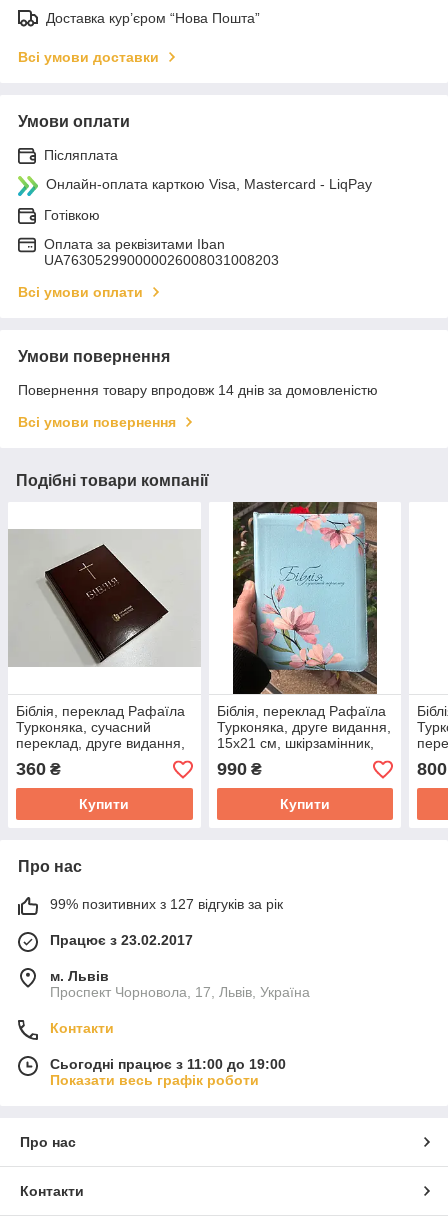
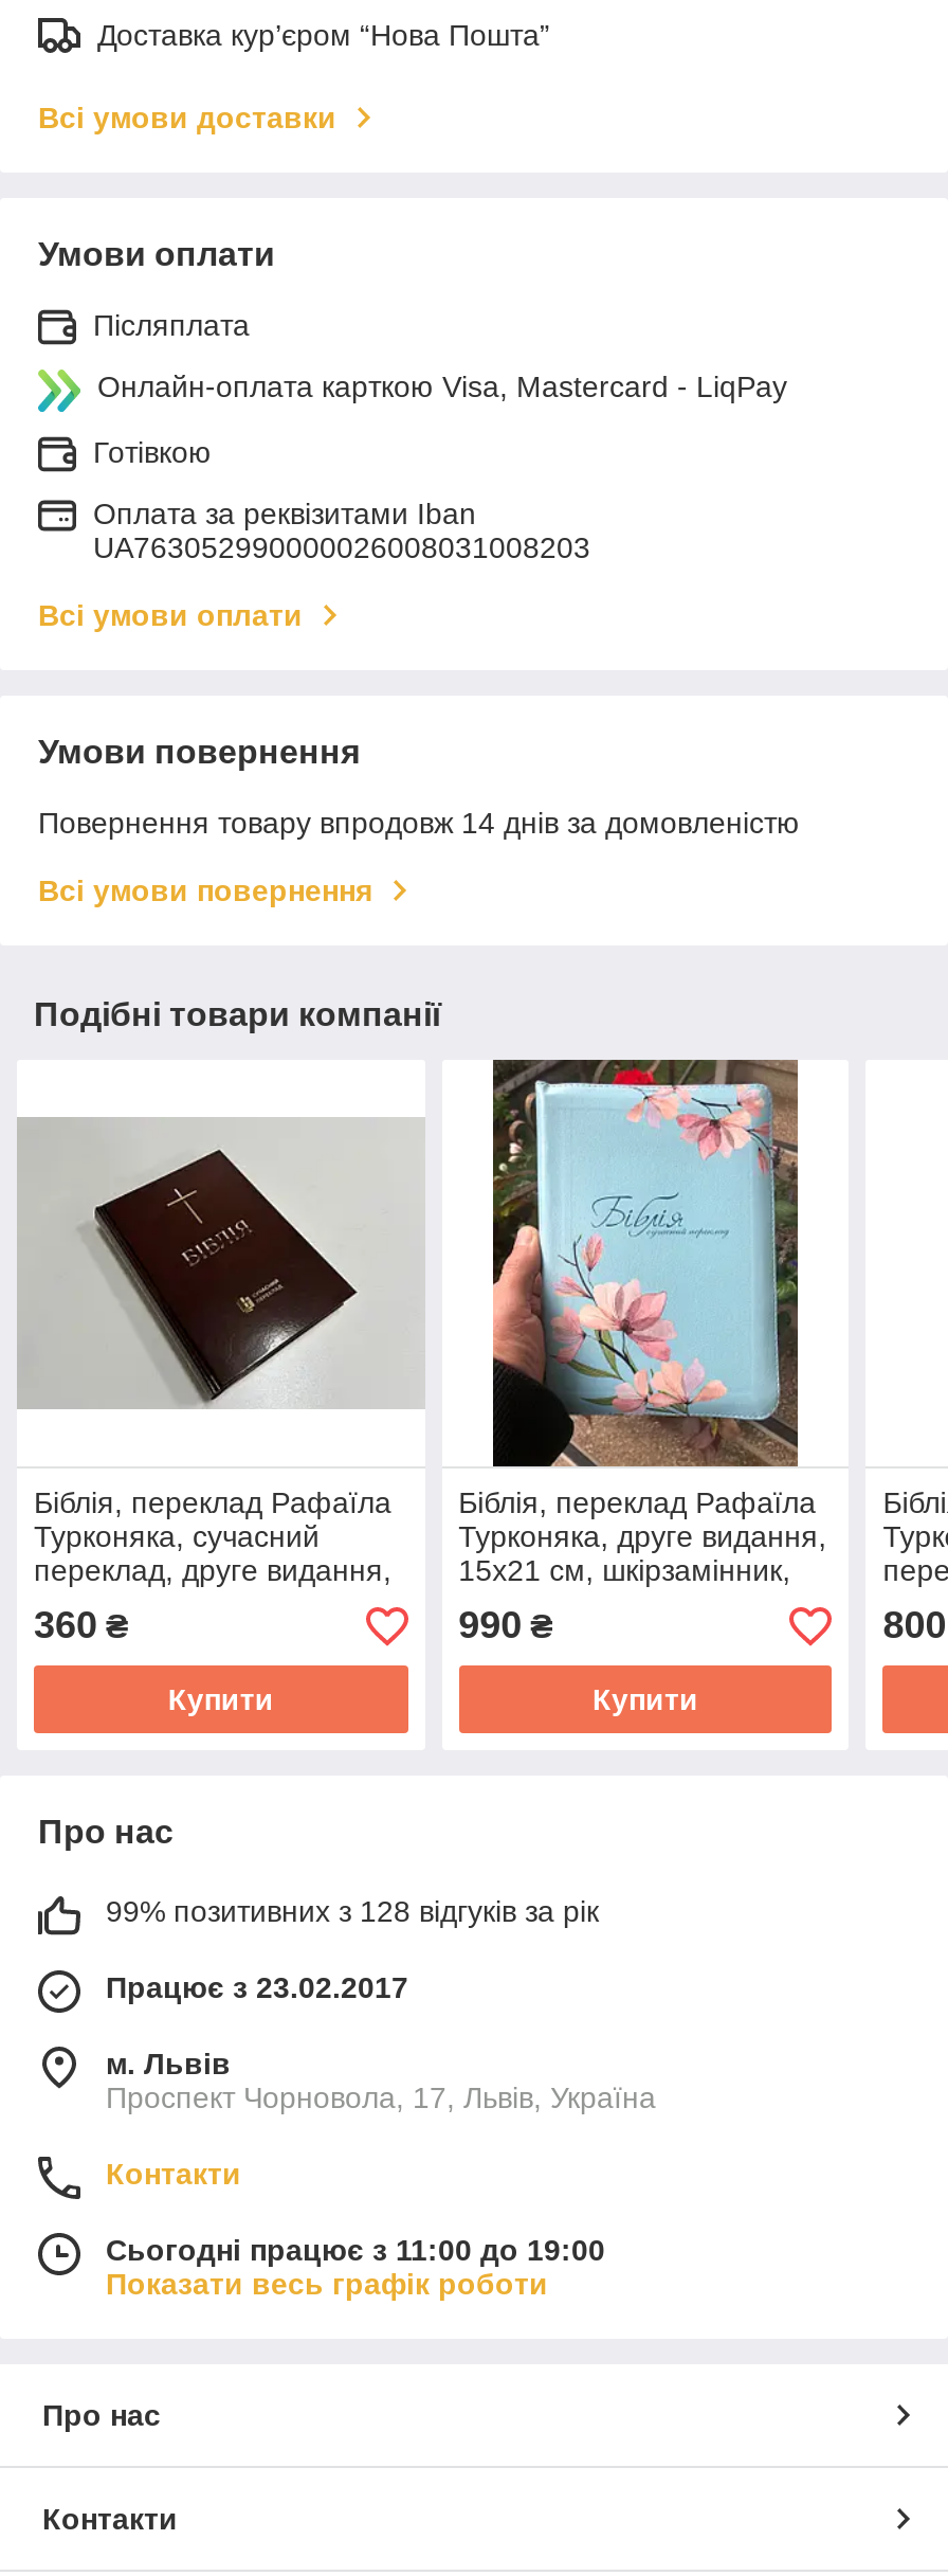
- 99% позитивних з 127 відгуків за рік
+ 99% позитивних з 128 відгуків за рік
